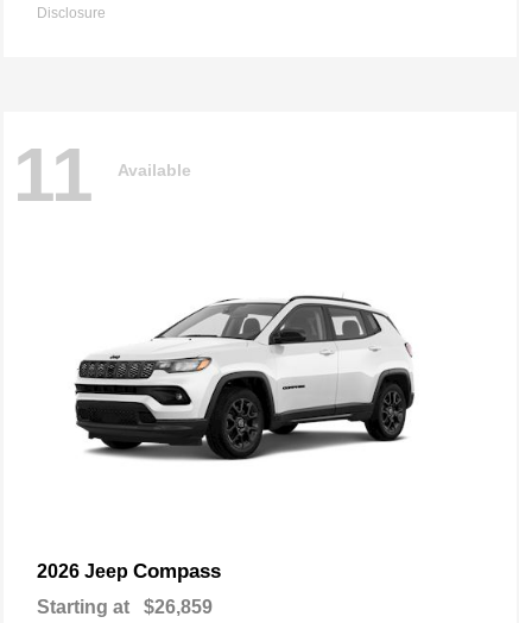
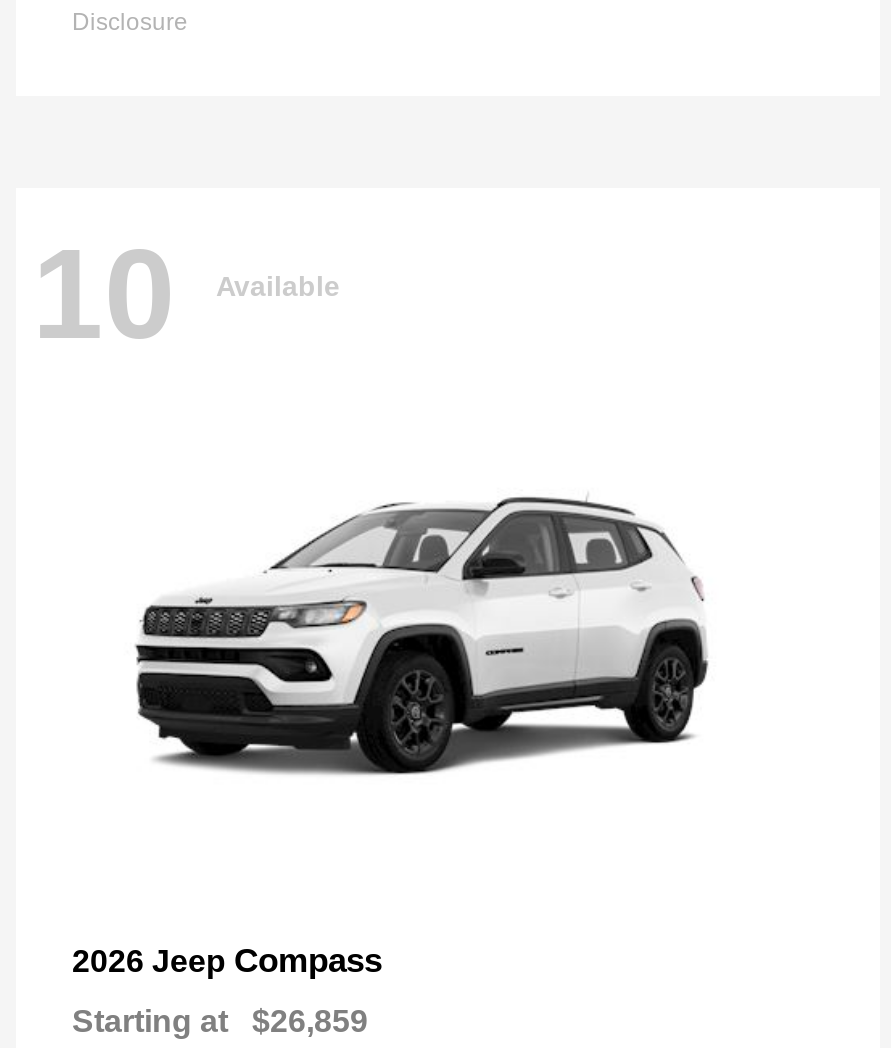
- 11 Available
+ 10 Available
